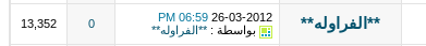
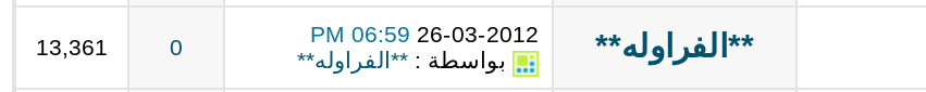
- 13,352
+ 13,361
